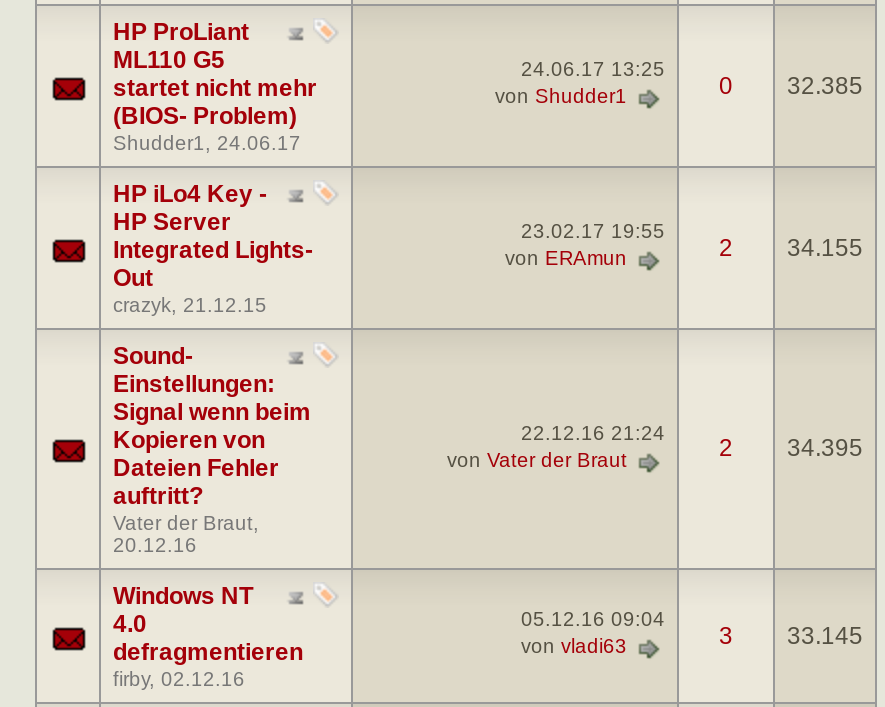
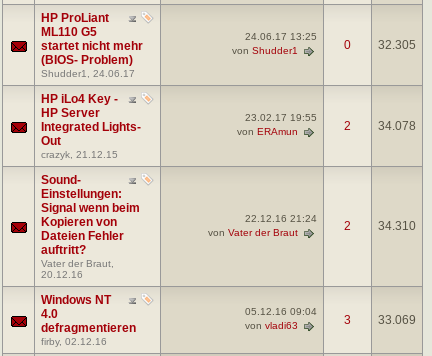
- 0 32.385
+ 0 32.305

- 2 34.155
+ 2 34.078

- 2 34.395
+ 2 34.310

- 3 33.145
+ 3 33.069
